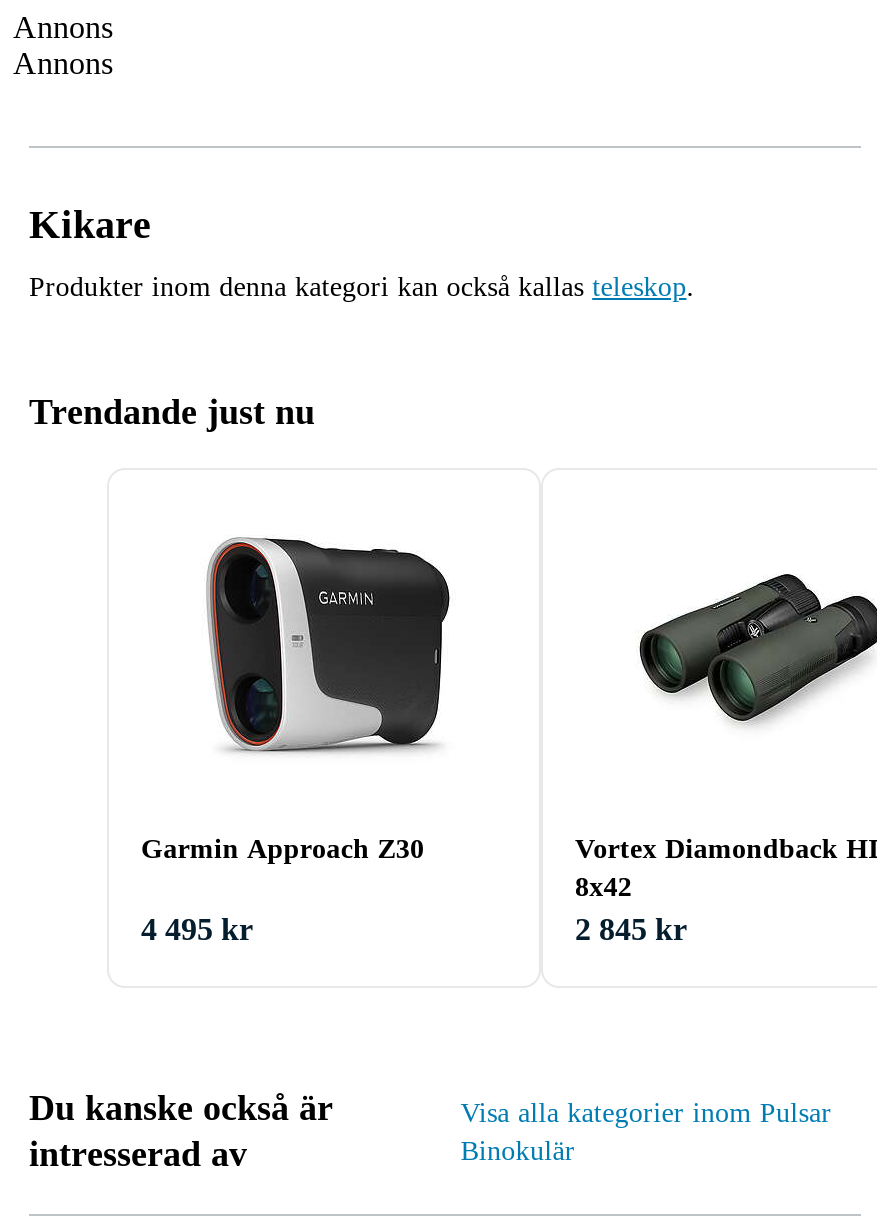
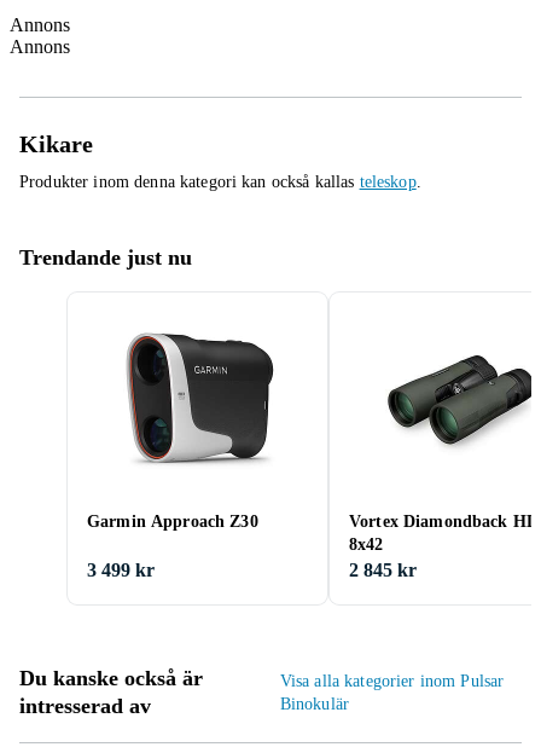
- 4 495 kr
+ 3 499 kr
